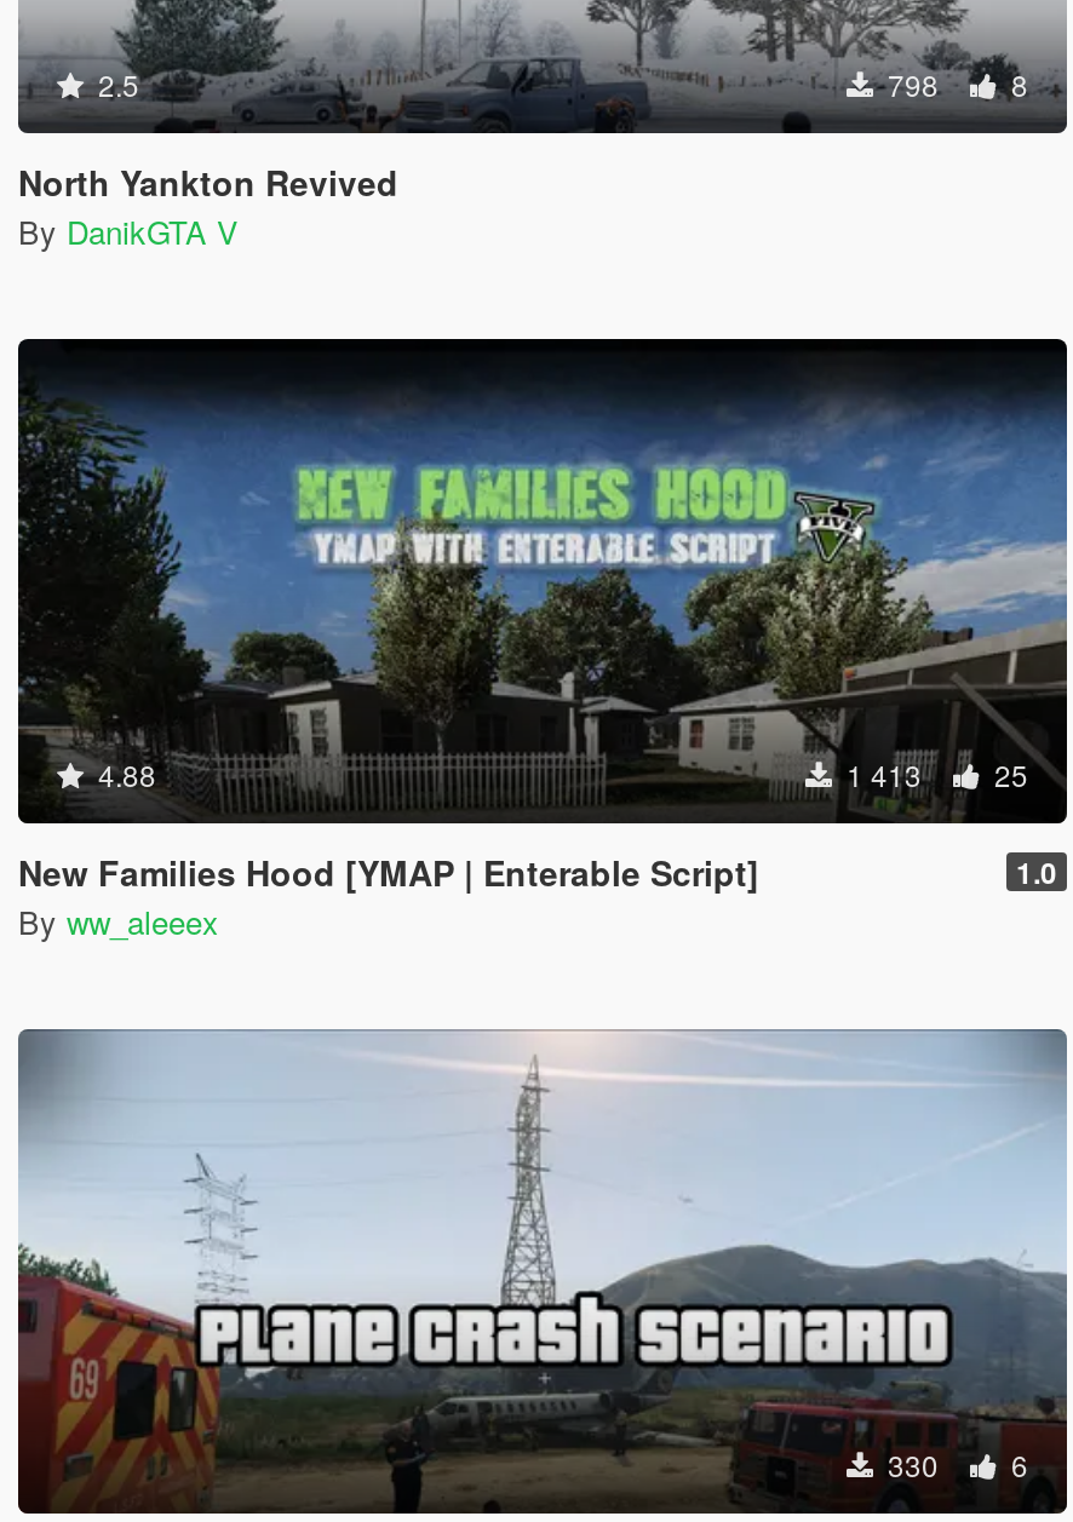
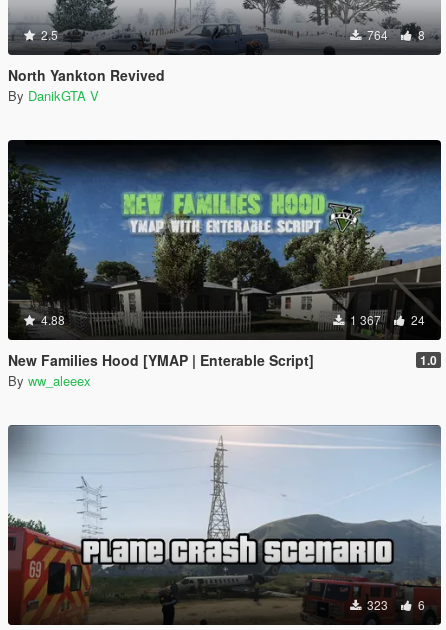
- 798 8
+ 764 8

- 1 413
+ 1 367

- 25
+ 24

- 330 6
+ 323 6
